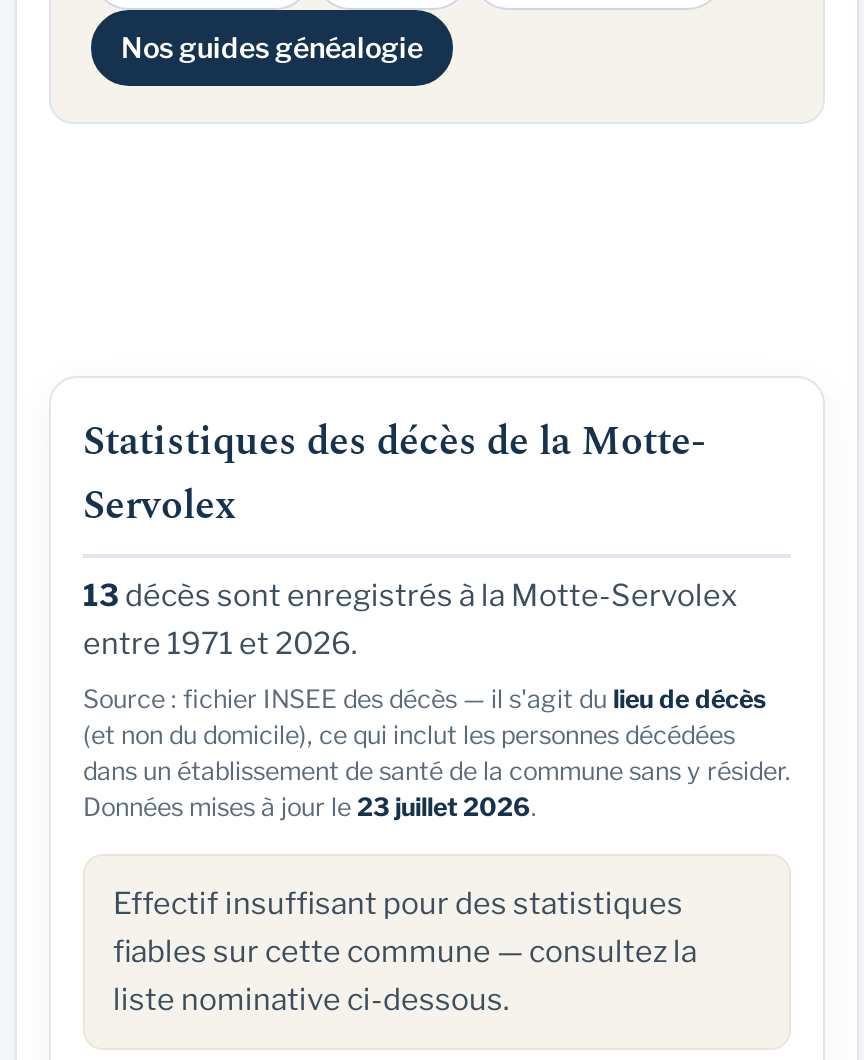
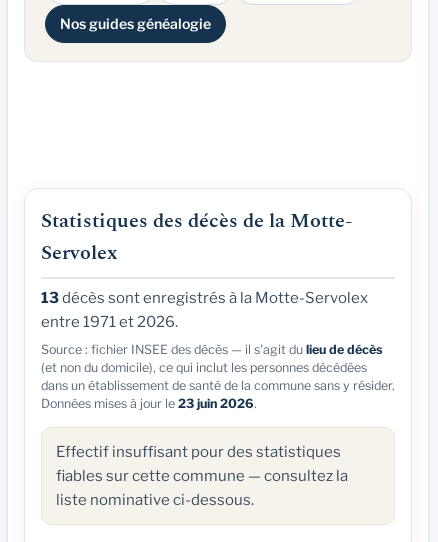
- Données mises à jour le 23 juillet 2026.
+ Données mises à jour le 23 juin 2026.
